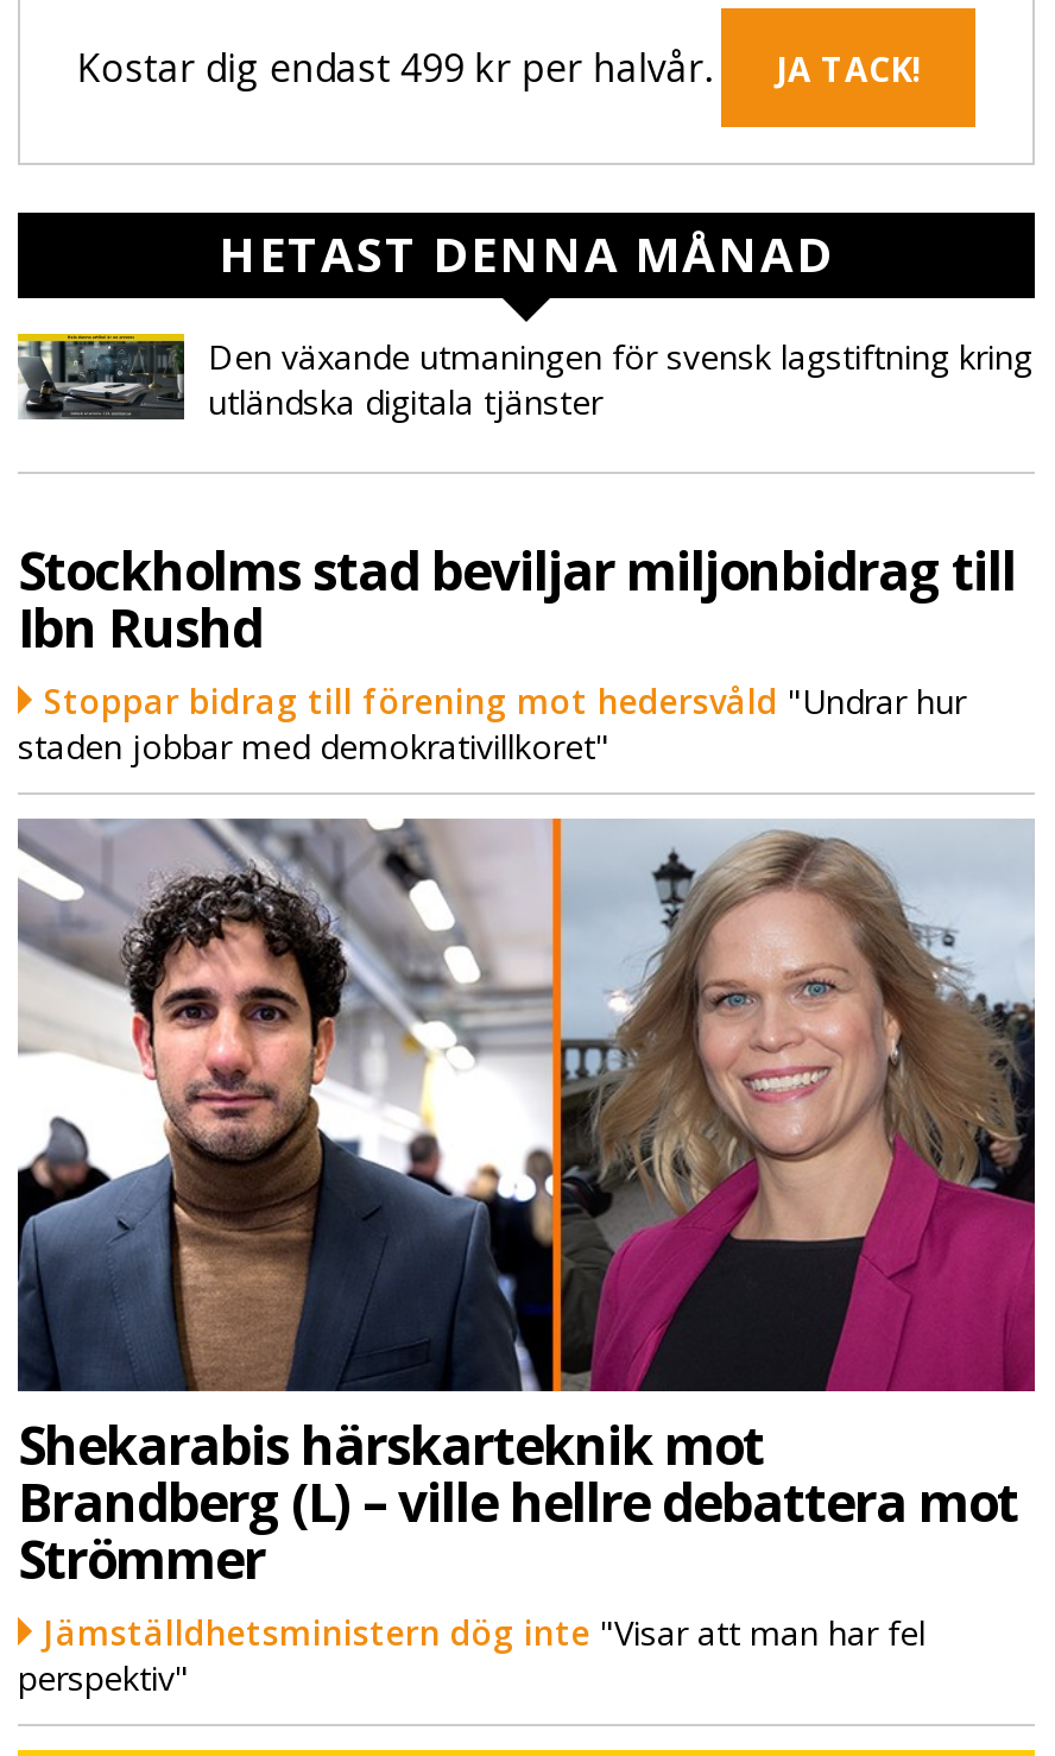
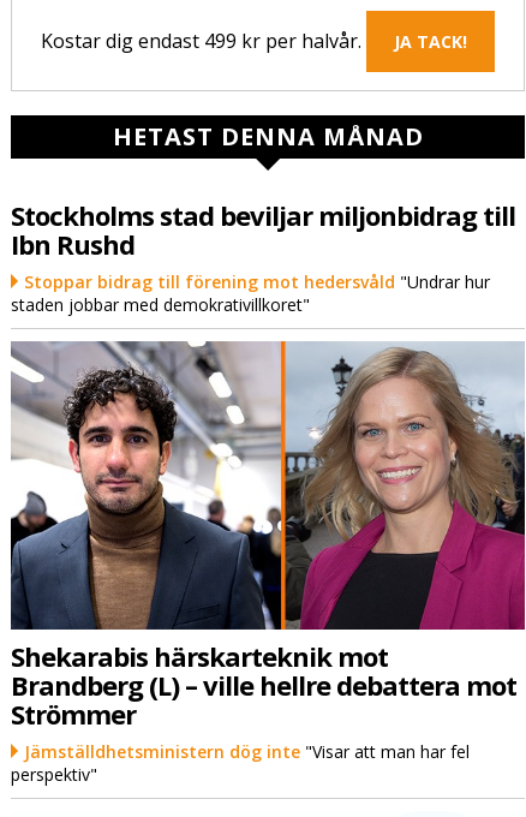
- [image]
- Den växande utmaningen för svensk lagstiftning kring
- utländska digitala tjänster
